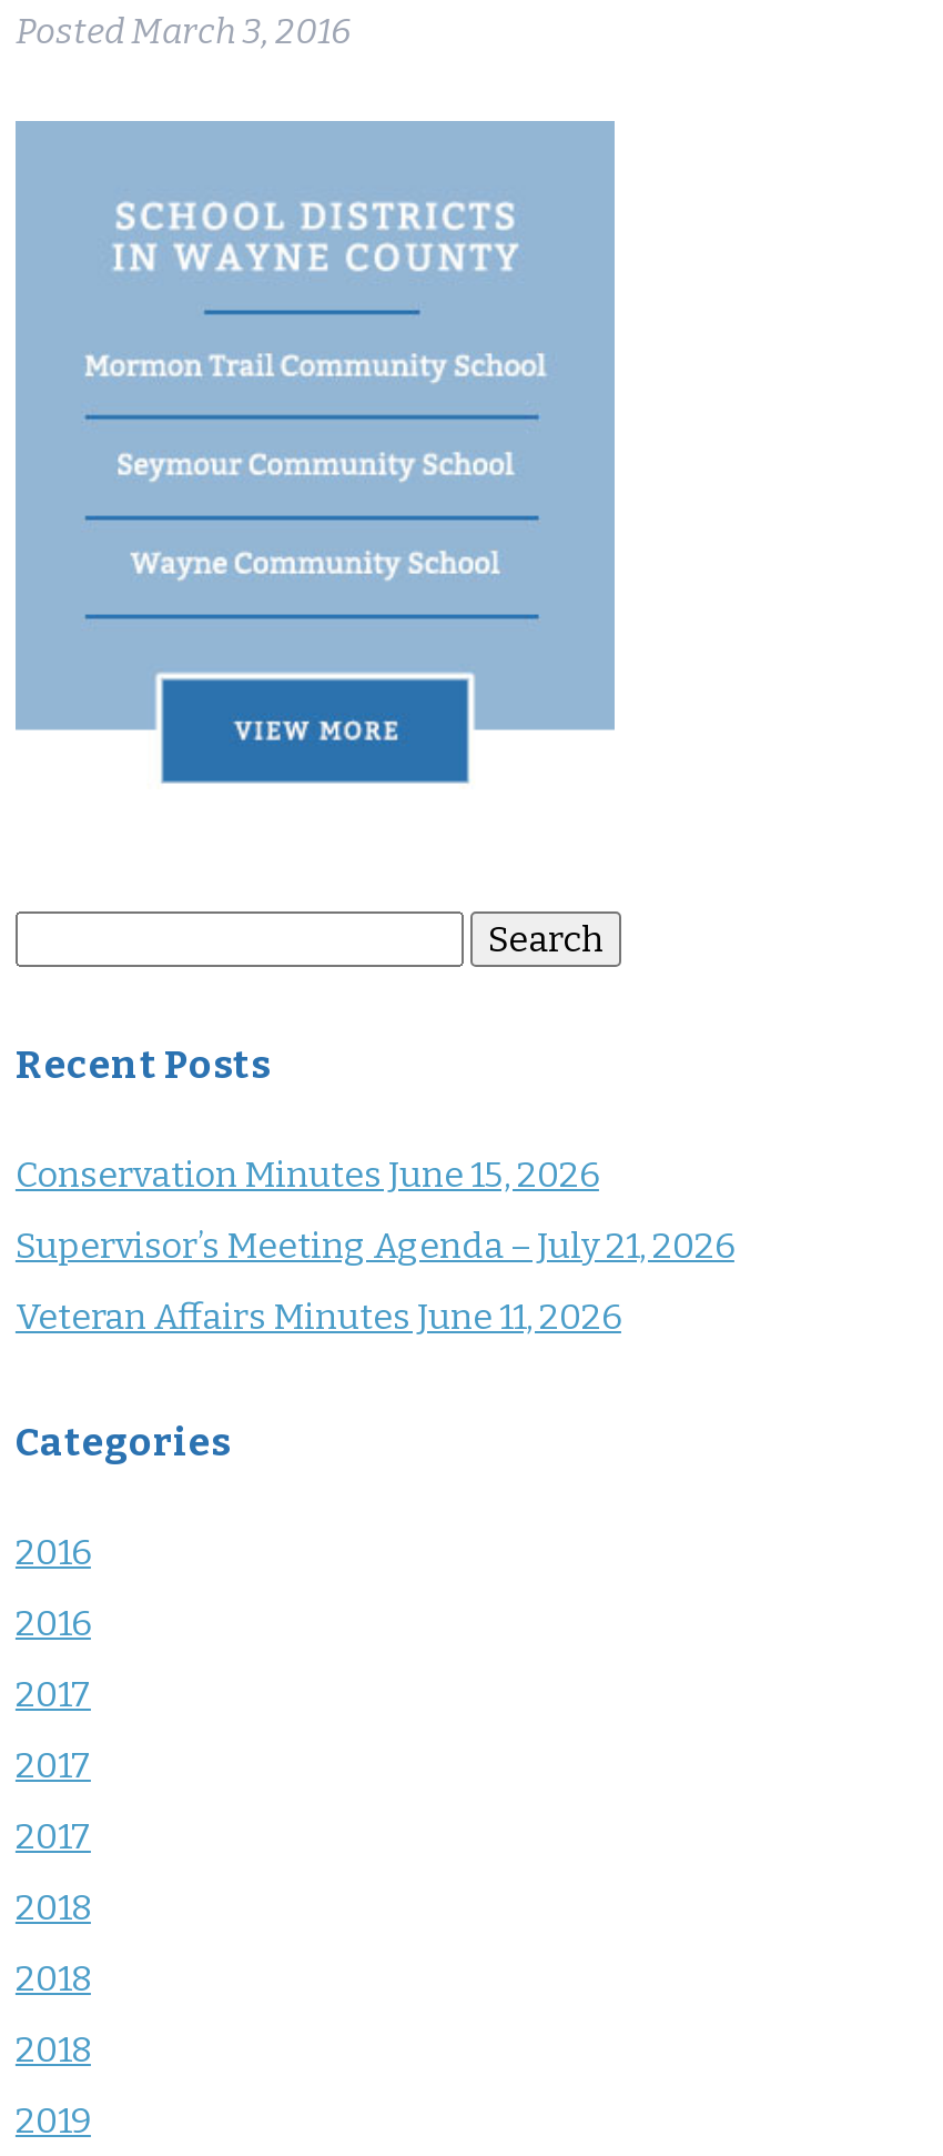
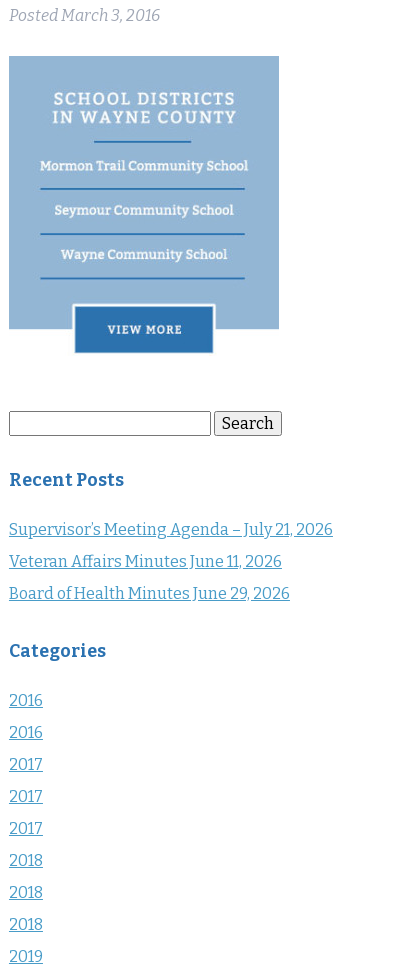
- Conservation Minutes June 15, 2026

moved up: Supervisor’s Meeting Agenda – July 21, 2026 | Veteran Affairs Minutes June 11, 2026

+ Board of Health Minutes June 29, 2026
